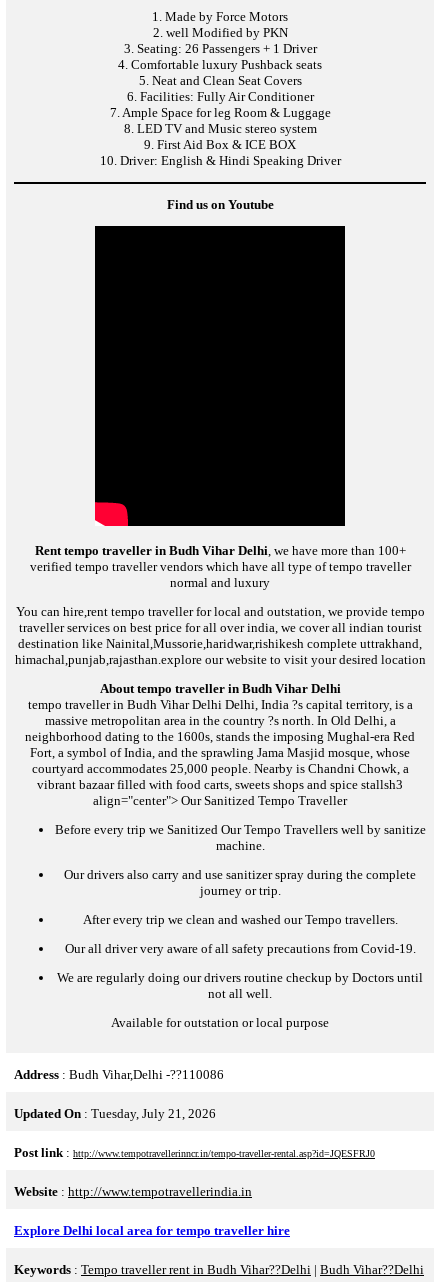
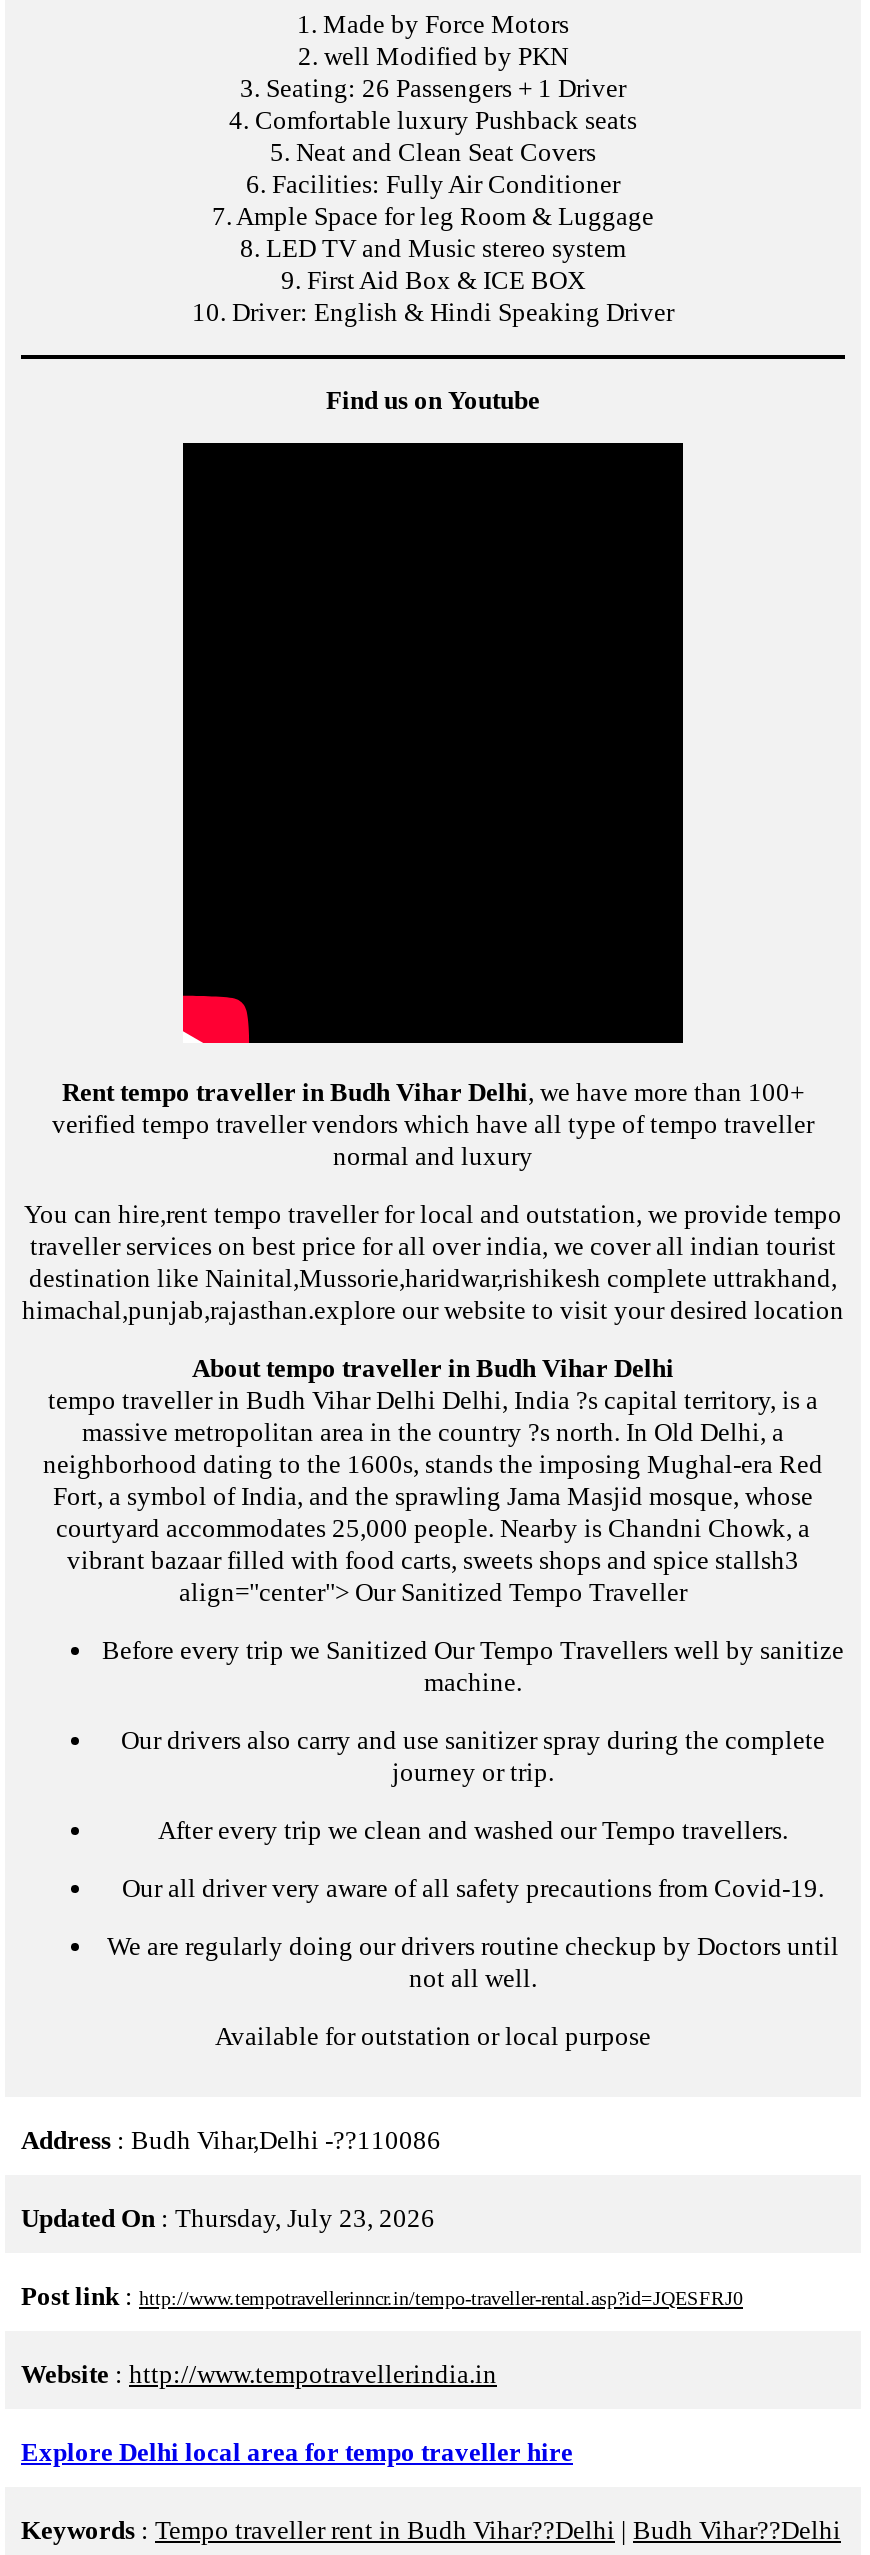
- Updated On: Tuesday, July 21, 2026
+ Updated On: Thursday, July 23, 2026
